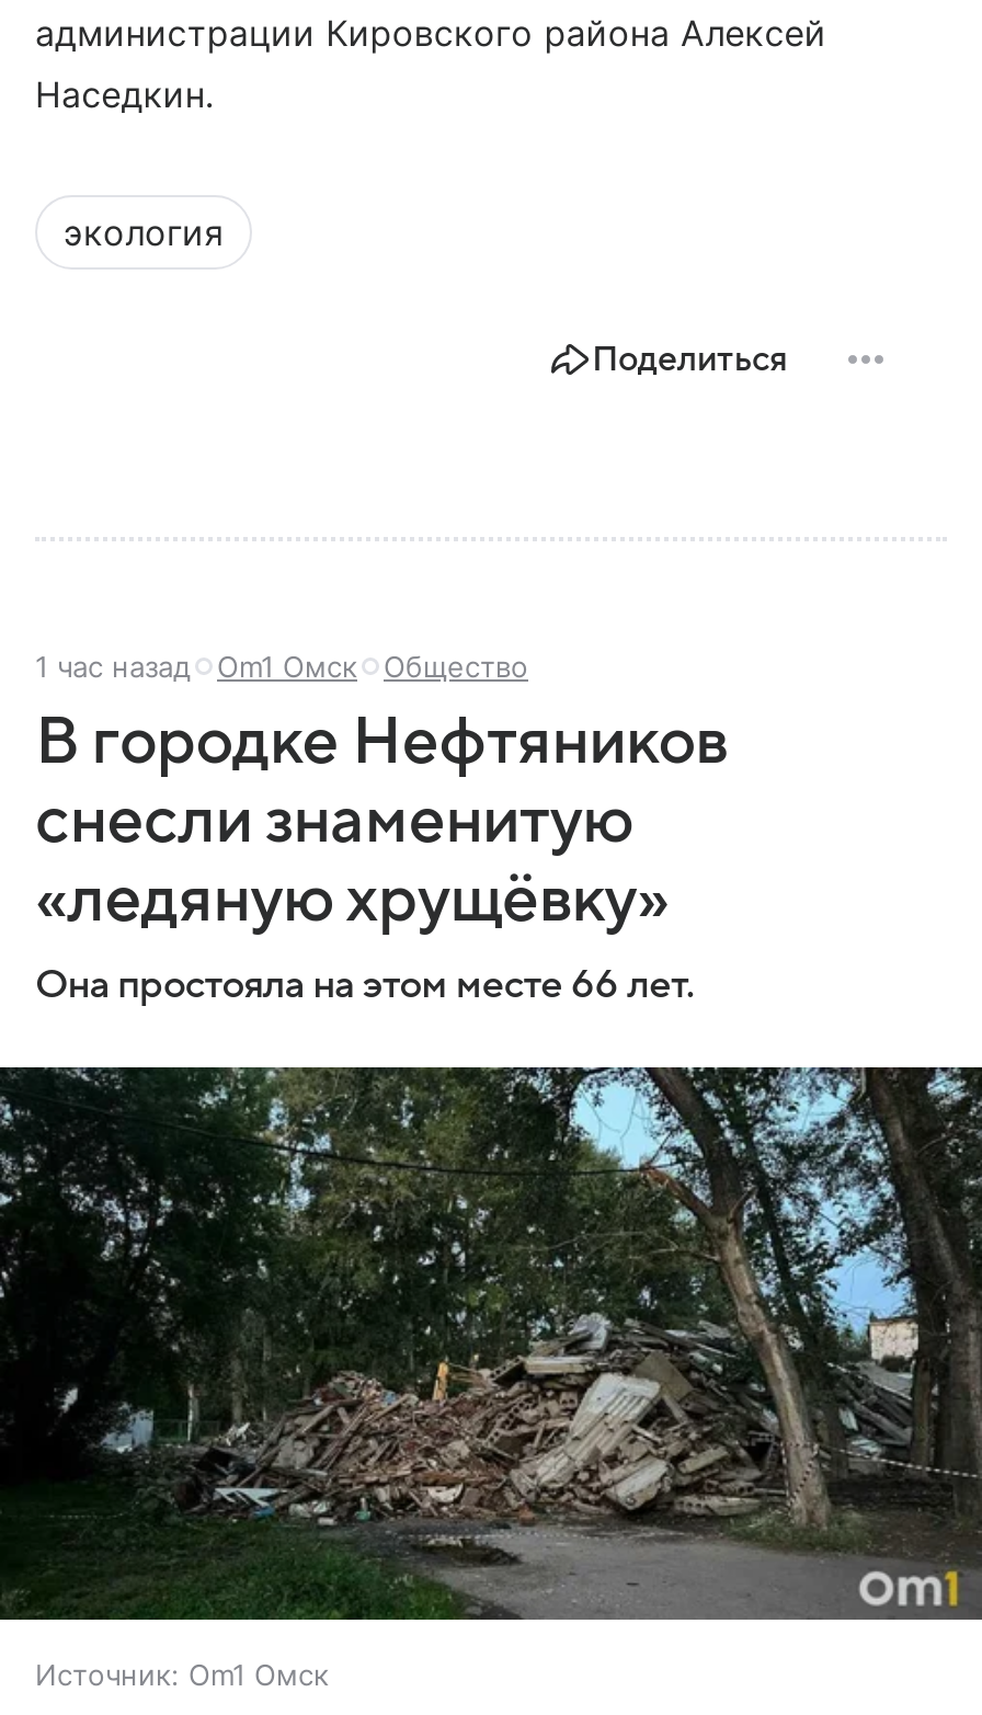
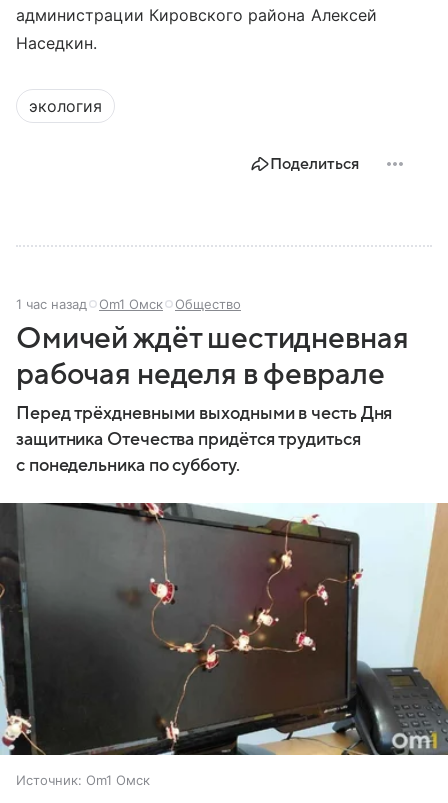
- В городке Нефтяников
- снесли знаменитую
- «ледяную хрущёвку»
- Она простояла на этом месте 66 лет.
+ Омичей ждёт шестидневная
+ рабочая неделя в феврале
+ Перед трёхдневными выходными в честь Дня
+ защитника Отечества придётся трудиться
+ с понедельника по субботу.

- [image]
+ [image]
